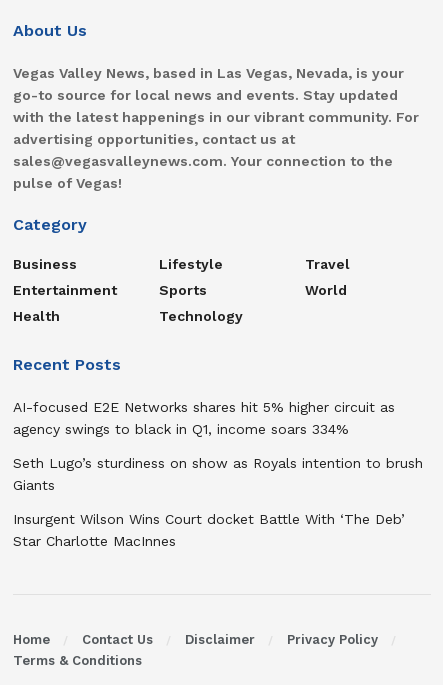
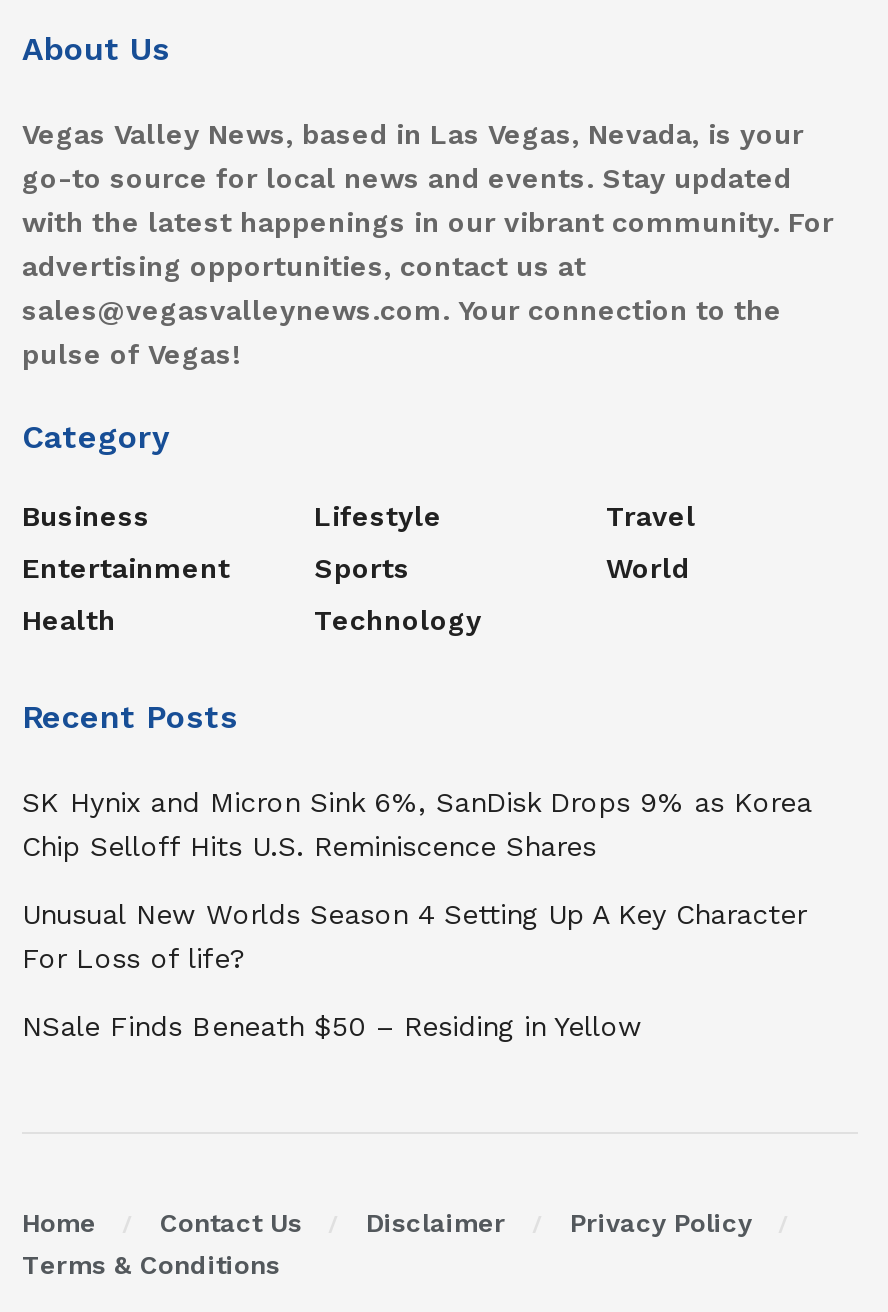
- AI-focused E2E Networks shares hit 5% higher circuit as
- agency swings to black in Q1, income soars 334%
+ SK Hynix and Micron Sink 6%, SanDisk Drops 9% as Korea
+ Chip Selloff Hits U.S. Reminiscence Shares

- Seth Lugo’s sturdiness on show as Royals intention to brush
- Giants
+ Unusual New Worlds Season 4 Setting Up A Key Character
+ For Loss of life?

- Insurgent Wilson Wins Court docket Battle With ‘The Deb’
- Star Charlotte MacInnes
+ NSale Finds Beneath $50 – Residing in Yellow
